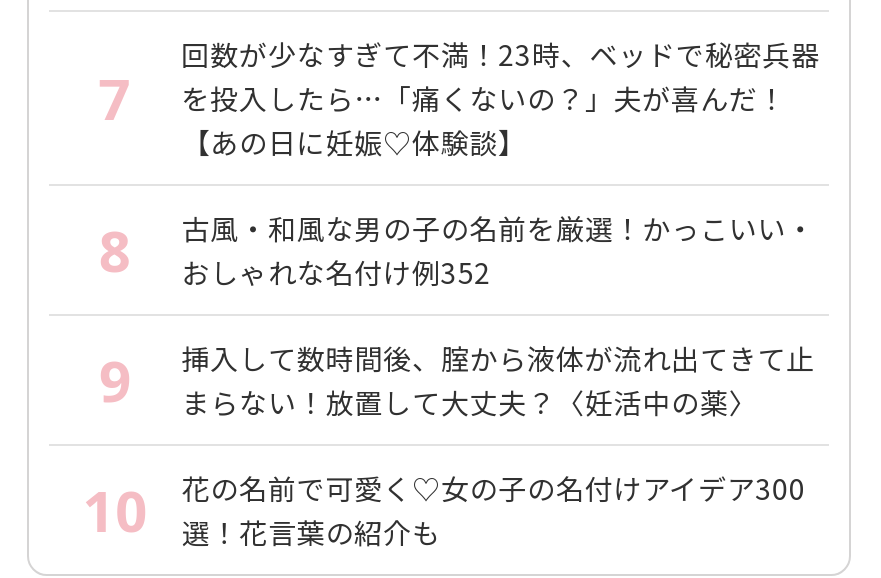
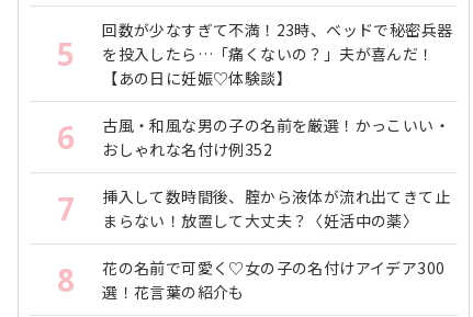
- 7 を投入したら…「痛くないの？」夫が喜んだ！
+ 5 を投入したら…「痛くないの？」夫が喜んだ！

- 8 古風・和風な男の子の名前を厳選！かっこいい・ おしゃれな名付け例352
+ 6 古風・和風な男の子の名前を厳選！かっこいい・ おしゃれな名付け例352

- 9 挿入して数時間後、腟から液体が流れ出てきて止 まらない！放置して大丈夫？〈妊活中の薬〉
+ 7 挿入して数時間後、腟から液体が流れ出てきて止 まらない！放置して大丈夫？〈妊活中の薬〉

- 10
+ 8
